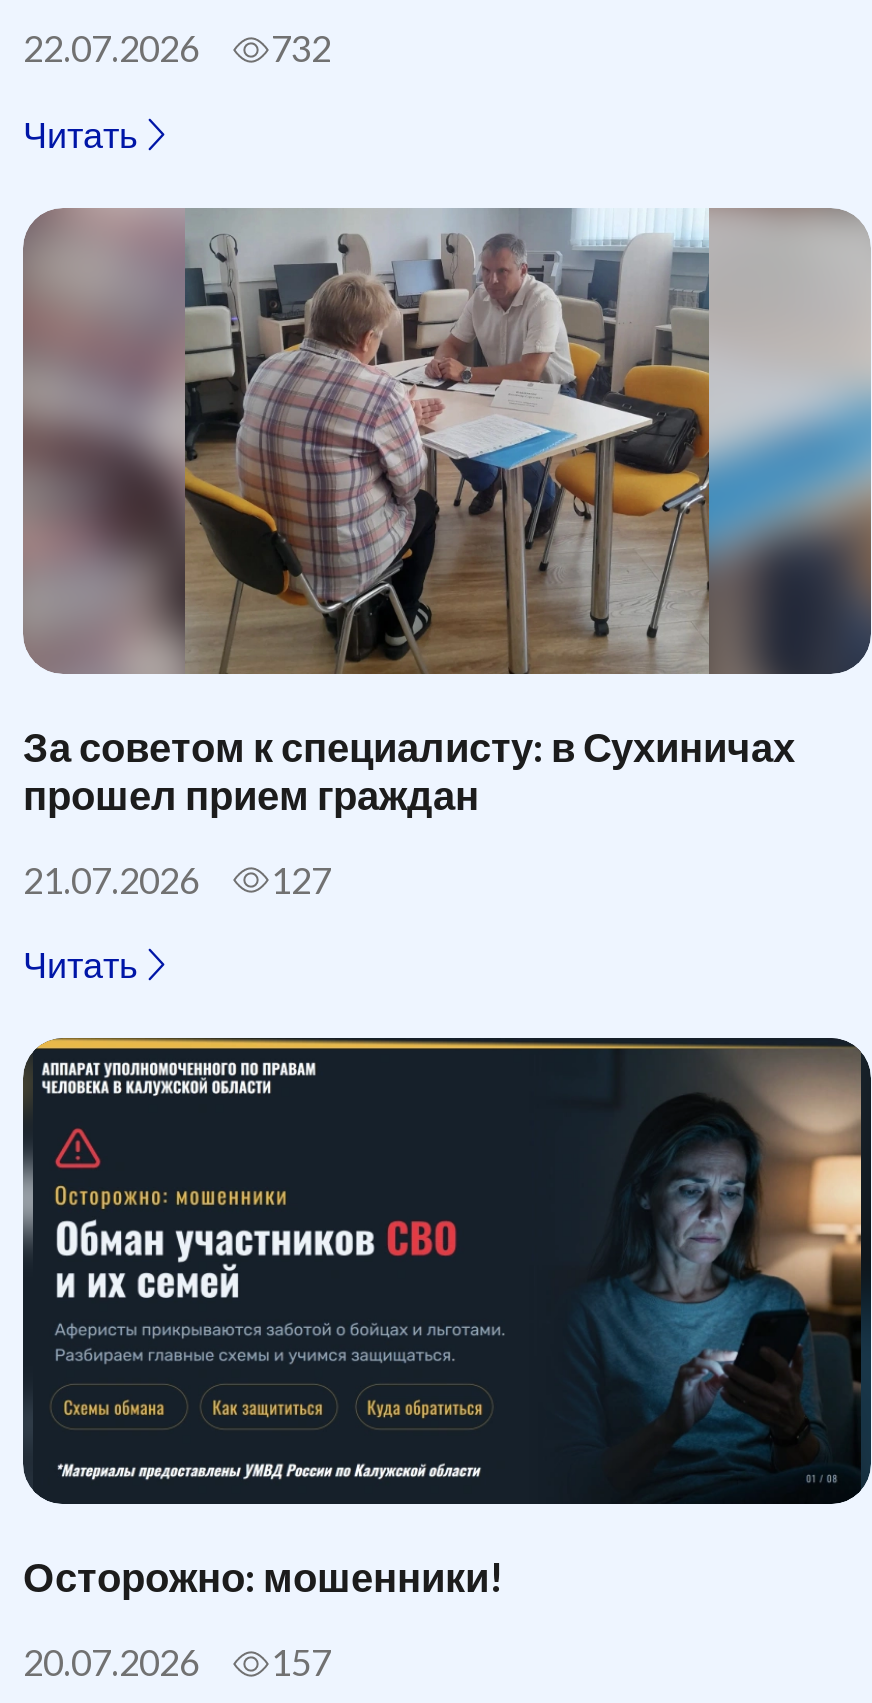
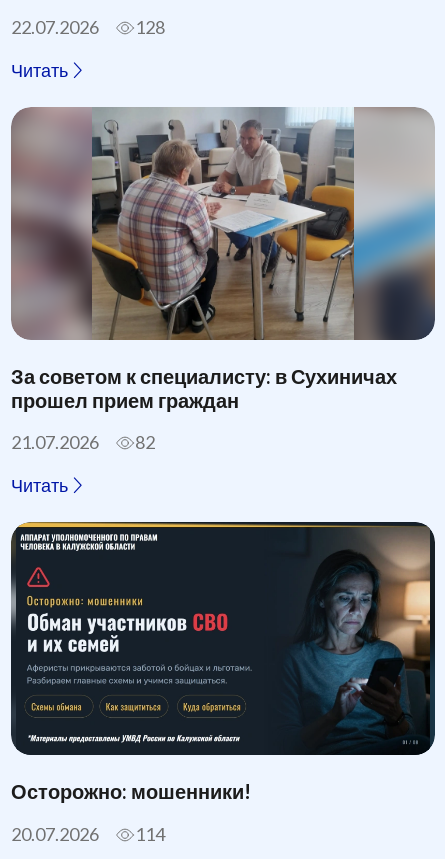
- 22.07.2026 732
+ 22.07.2026 128

- 21.07.2026 127
+ 21.07.2026 82

- 20.07.2026 157
+ 20.07.2026 114
